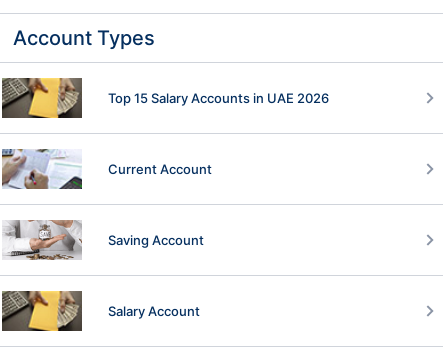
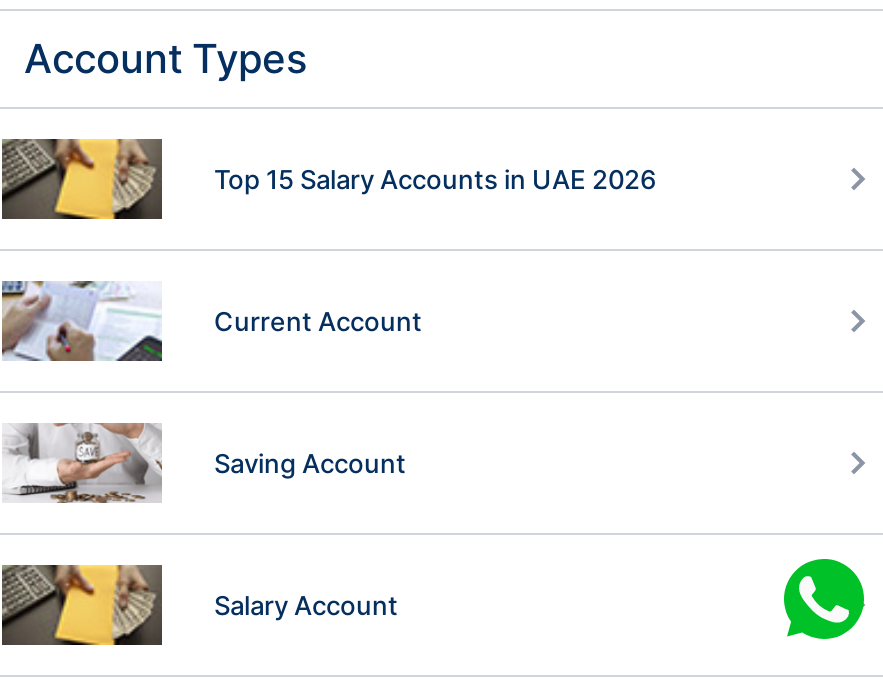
+ [image]
